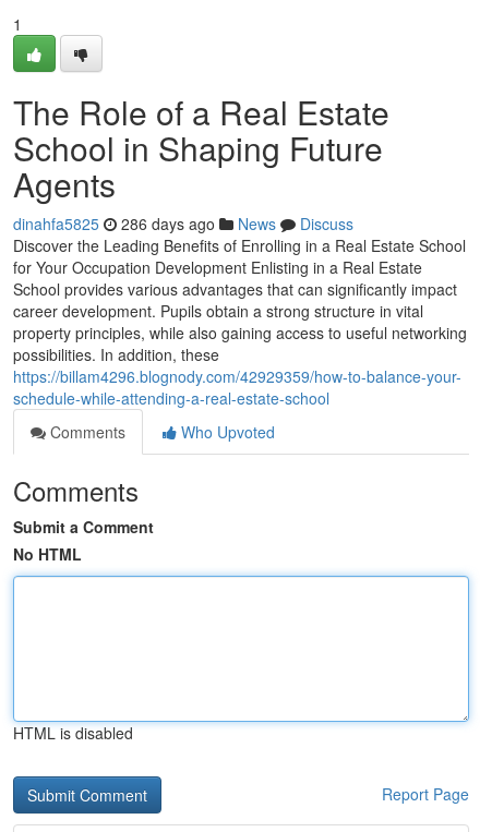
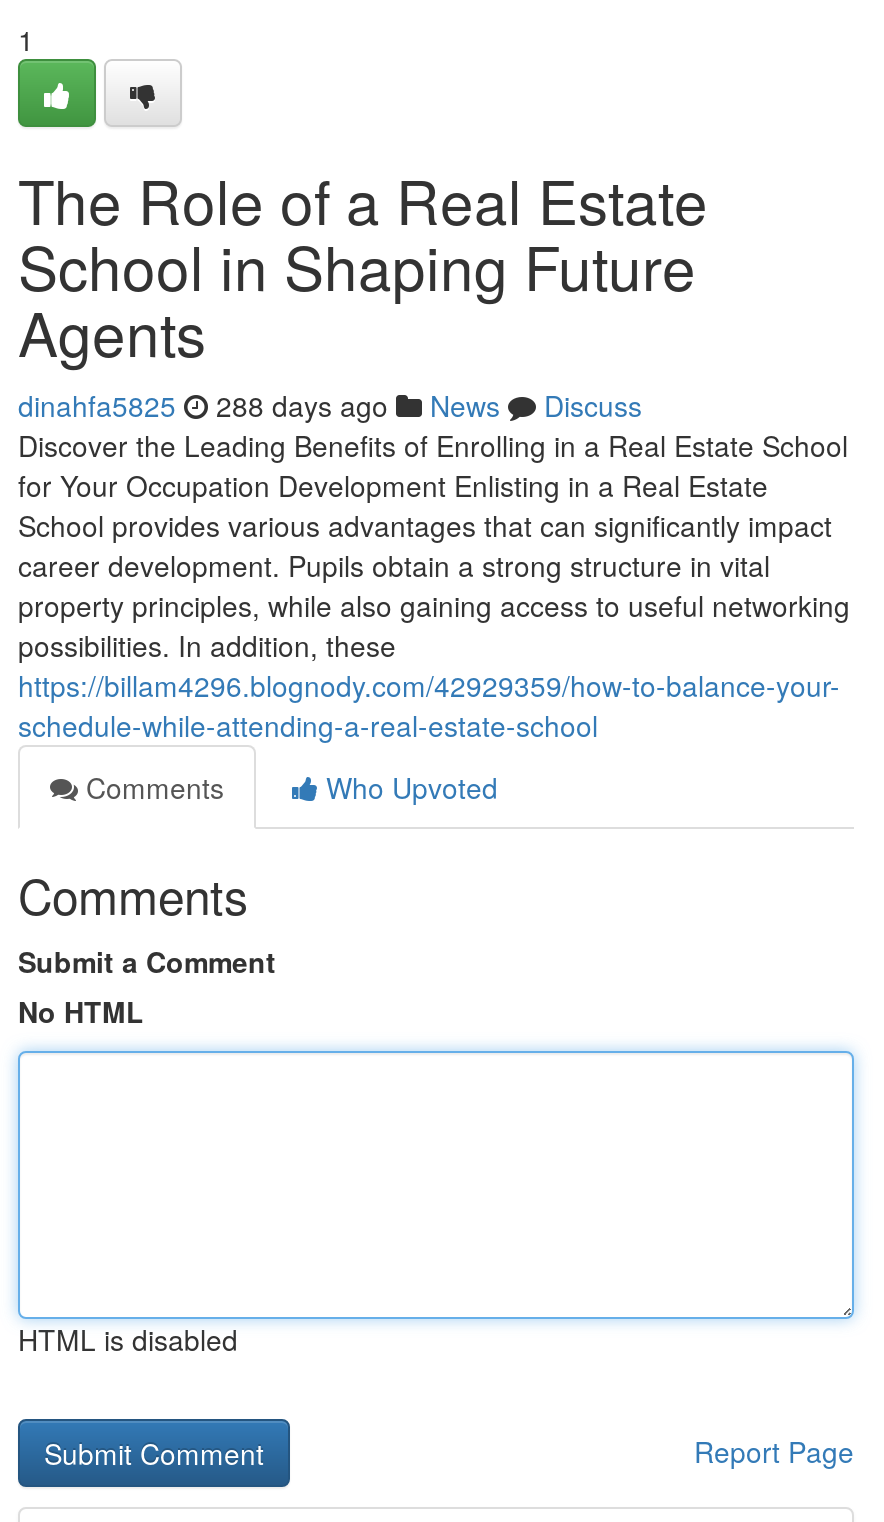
- dinahfa5825 286 days ago News Discuss
+ dinahfa5825 288 days ago News Discuss
